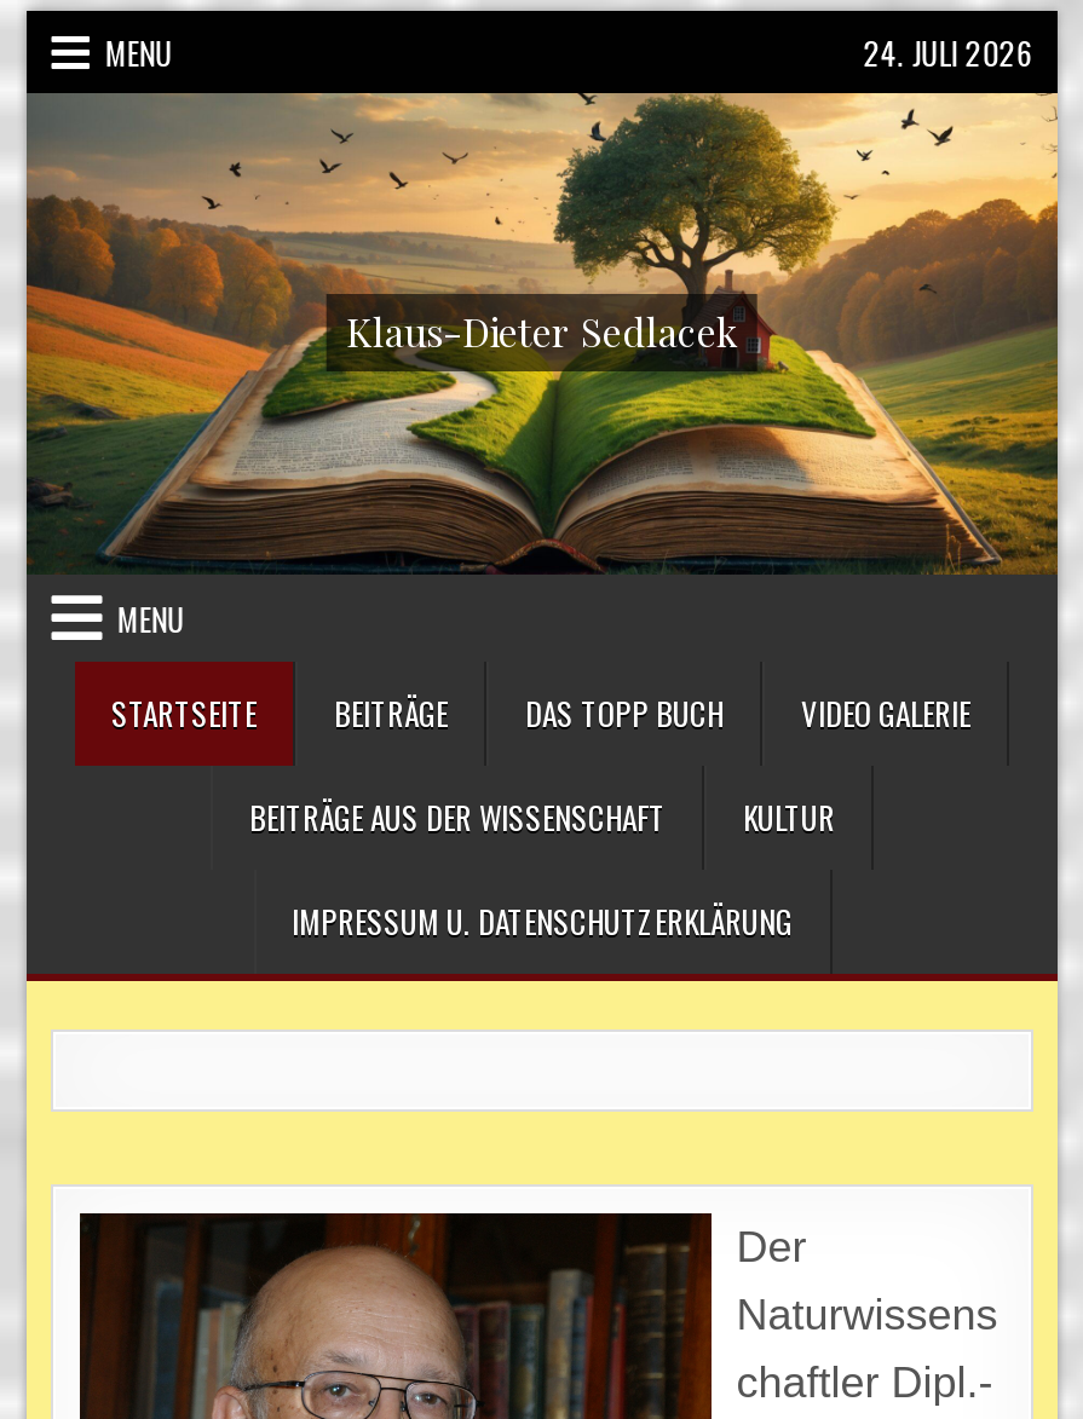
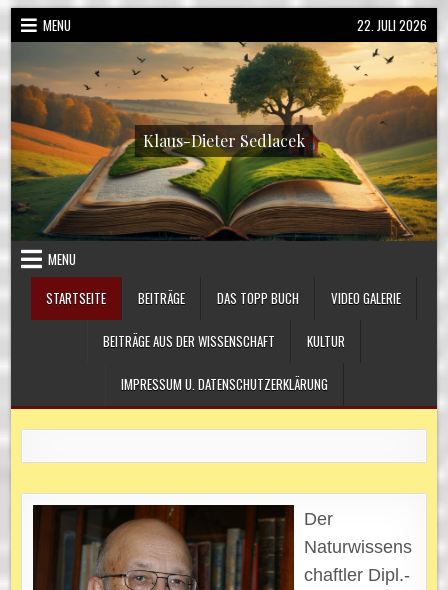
- 24. JULI 2026
+ 22. JULI 2026
